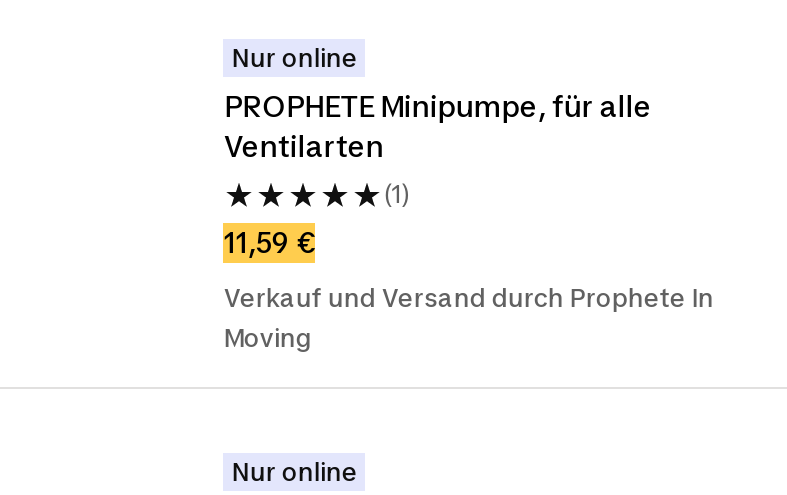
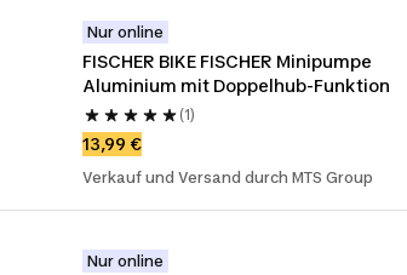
- PROPHETE Minipumpe, für alle
- Ventilarten
+ FISCHER BIKE FISCHER Minipumpe
+ Aluminium mit Doppelhub-Funktion

- 11,59 €
+ 13,99 €

- Verkauf und Versand durch Prophete In
- Moving
+ Verkauf und Versand durch MTS Group
